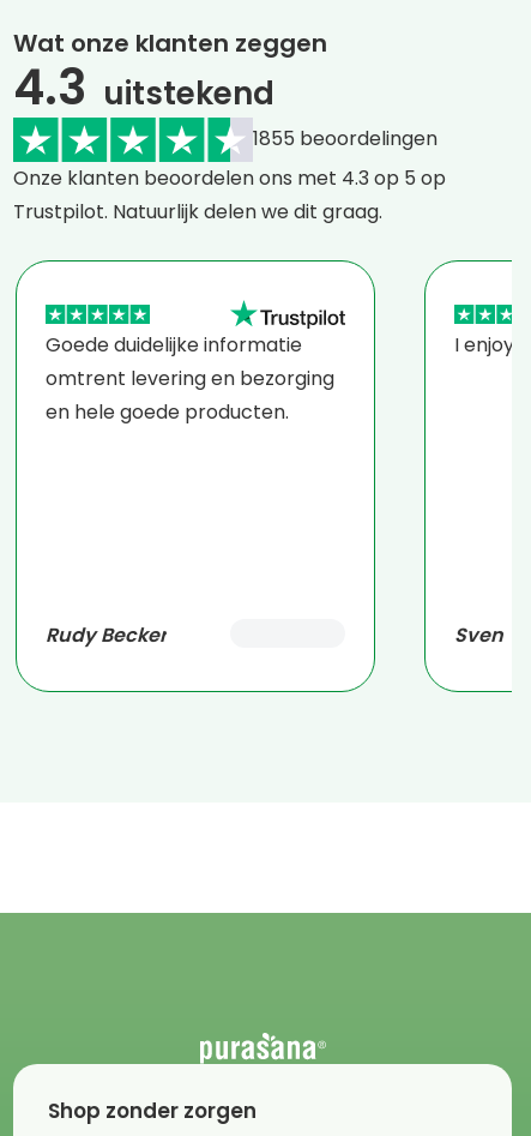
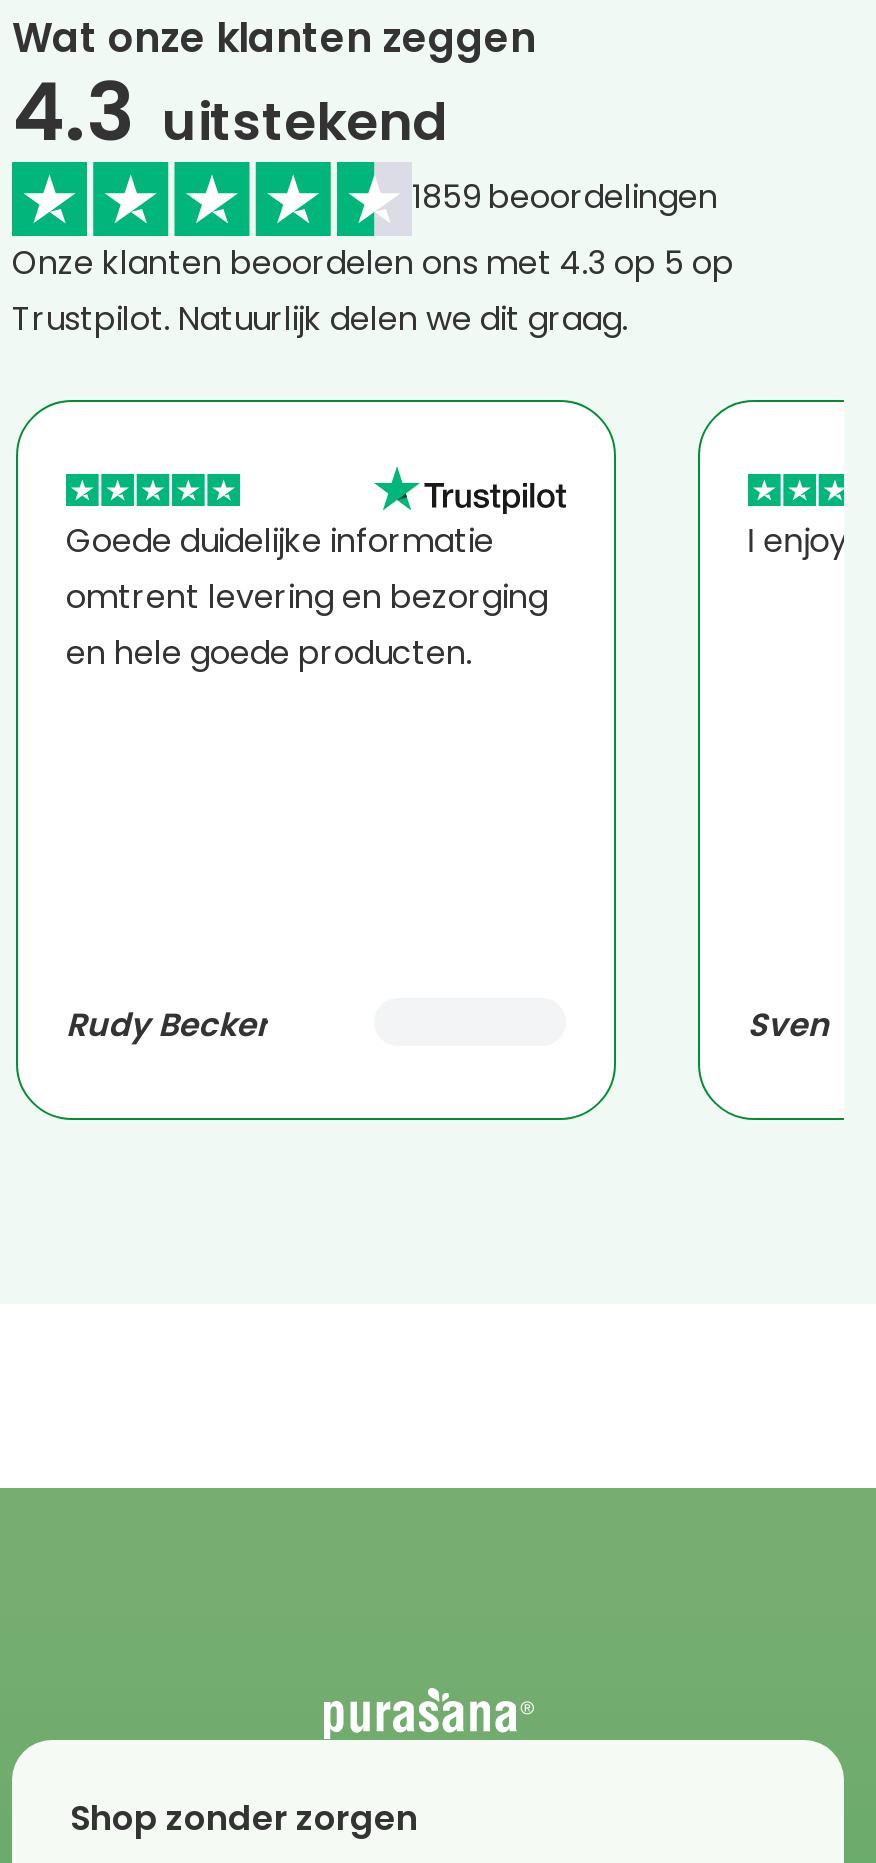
- 1855 beoordelingen
+ 1859 beoordelingen
